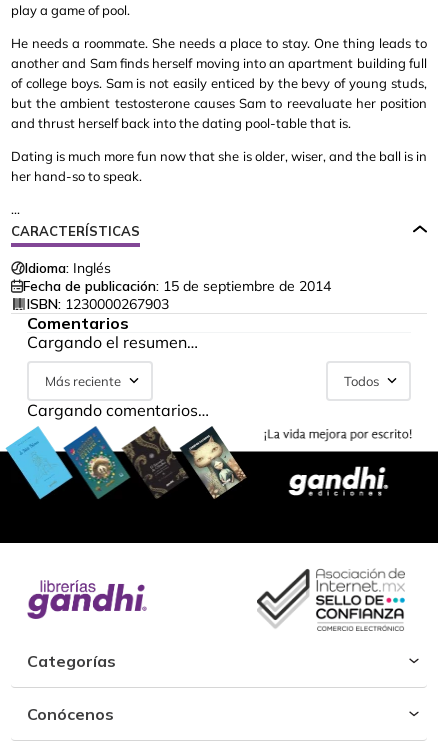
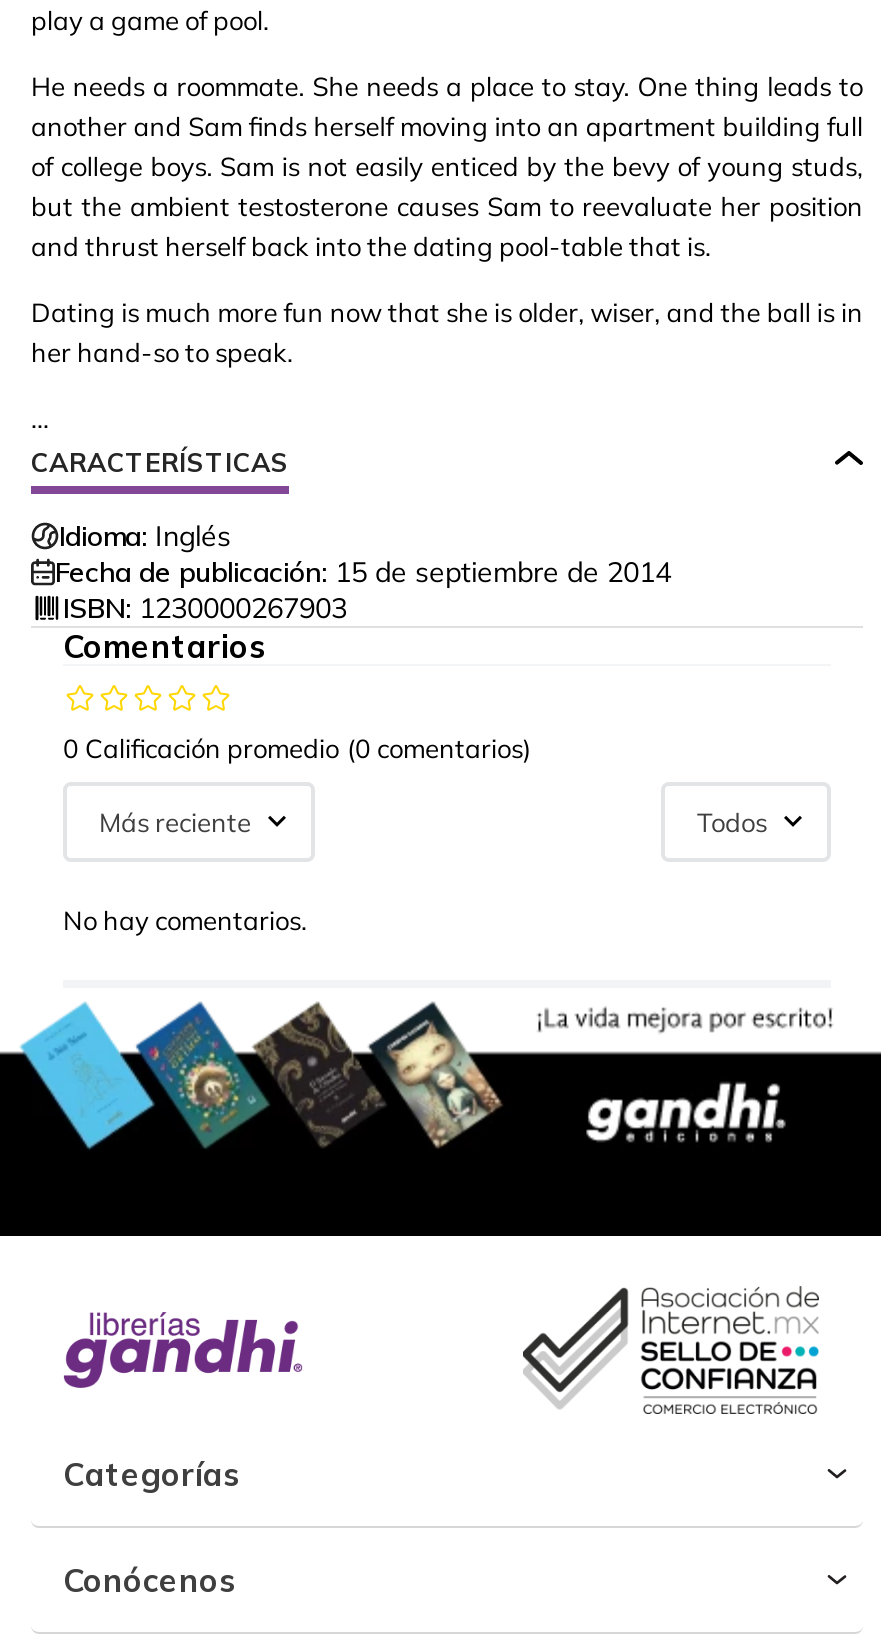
- Cargando el resumen…
+ 0 Calificación promedio (0 comentarios)

- Cargando comentarios…
+ No hay comentarios.
